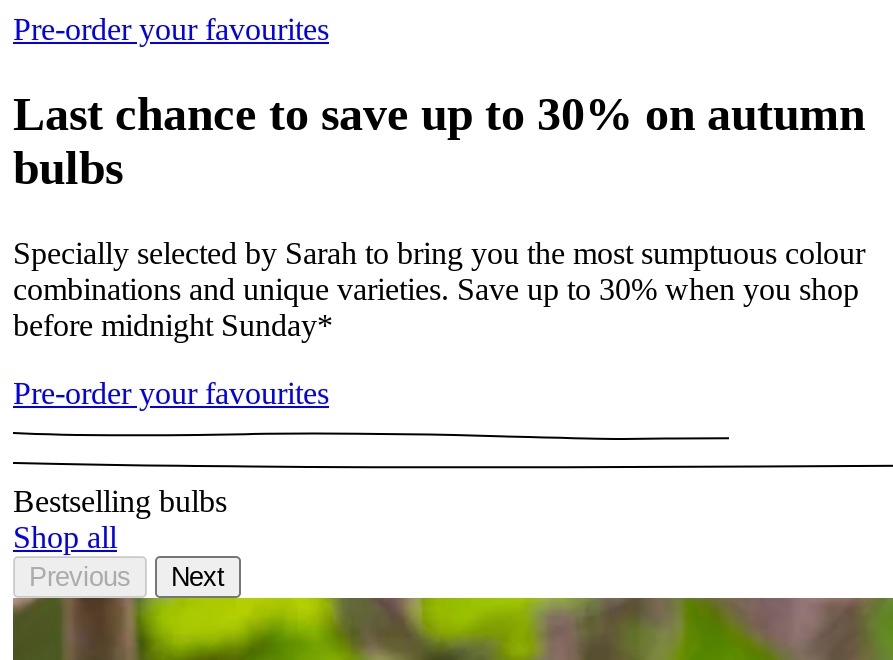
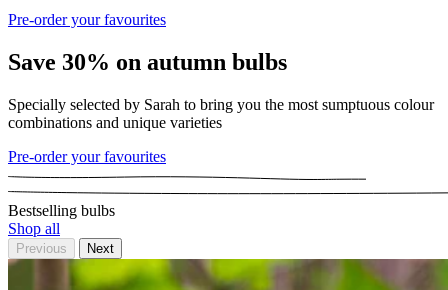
- Last chance to save up to 30% on autumn
- bulbs
+ Save 30% on autumn bulbs

- combinations and unique varieties. Save up to 30% when you shop
- before midnight Sunday*
+ combinations and unique varieties
